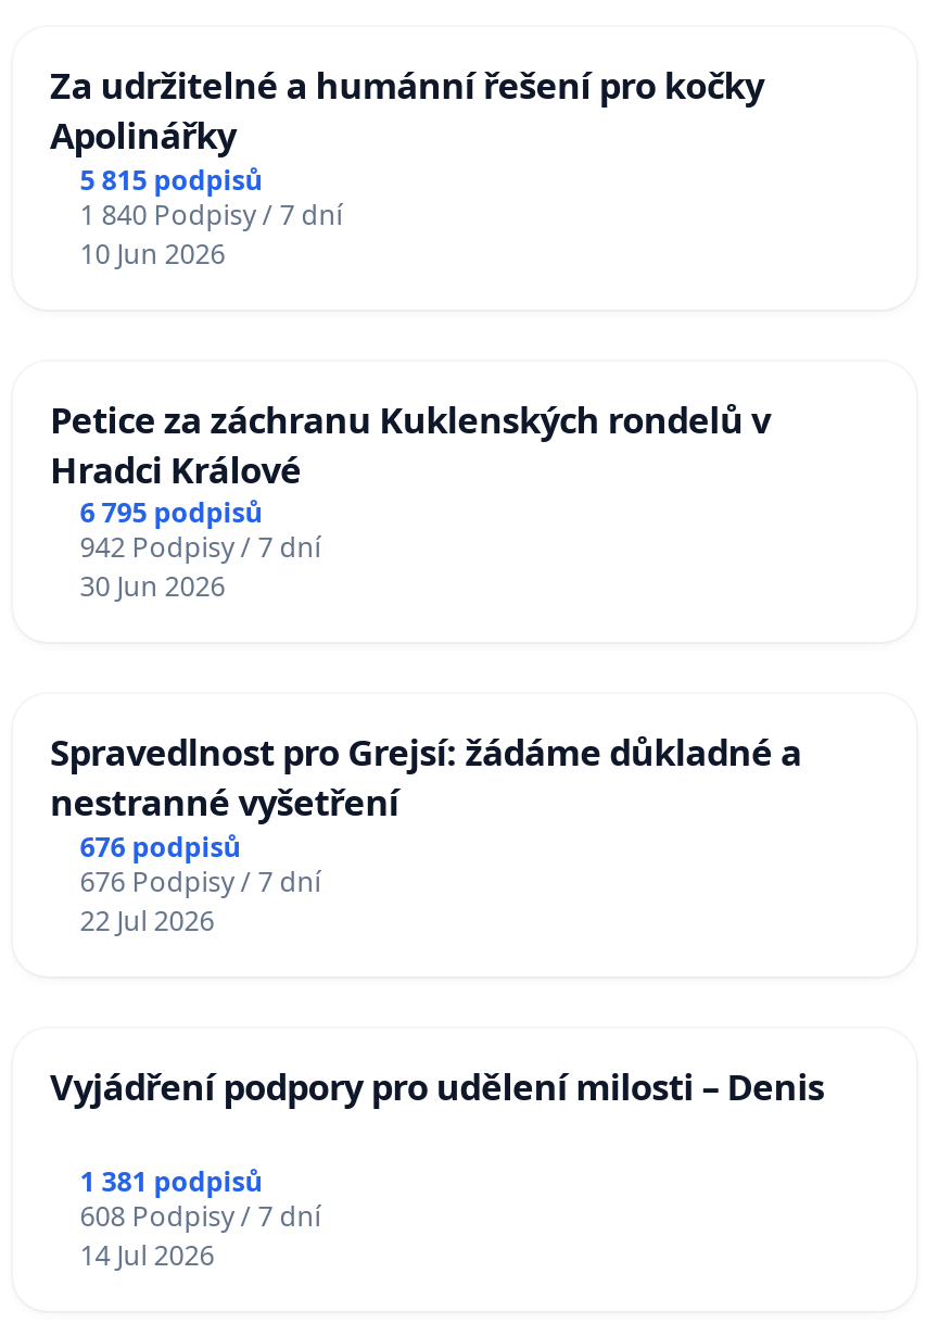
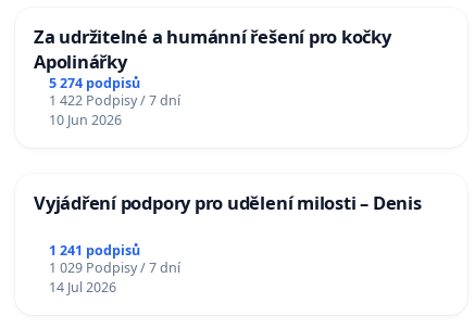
- 5 815 podpisů
+ 5 274 podpisů

- 1 840 Podpisy / 7 dní
+ 1 422 Podpisy / 7 dní

- Petice za záchranu Kuklenských rondelů v
- Hradci Králové
- 6 795 podpisů
- 942 Podpisy / 7 dní
- 30 Jun 2026
- Spravedlnost pro Grejsí: žádáme důkladné a
- nestranné vyšetření
- 676 podpisů
- 676 Podpisy / 7 dní
- 22 Jul 2026

- 1 381 podpisů
+ 1 241 podpisů

- 608 Podpisy / 7 dní
+ 1 029 Podpisy / 7 dní
